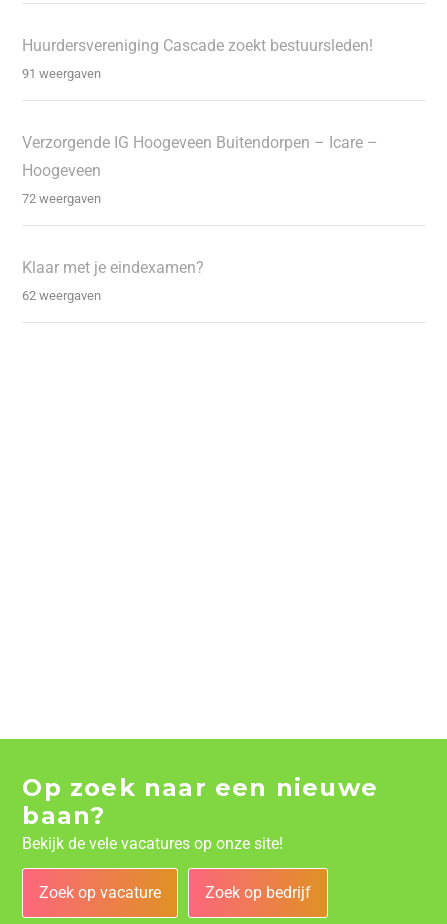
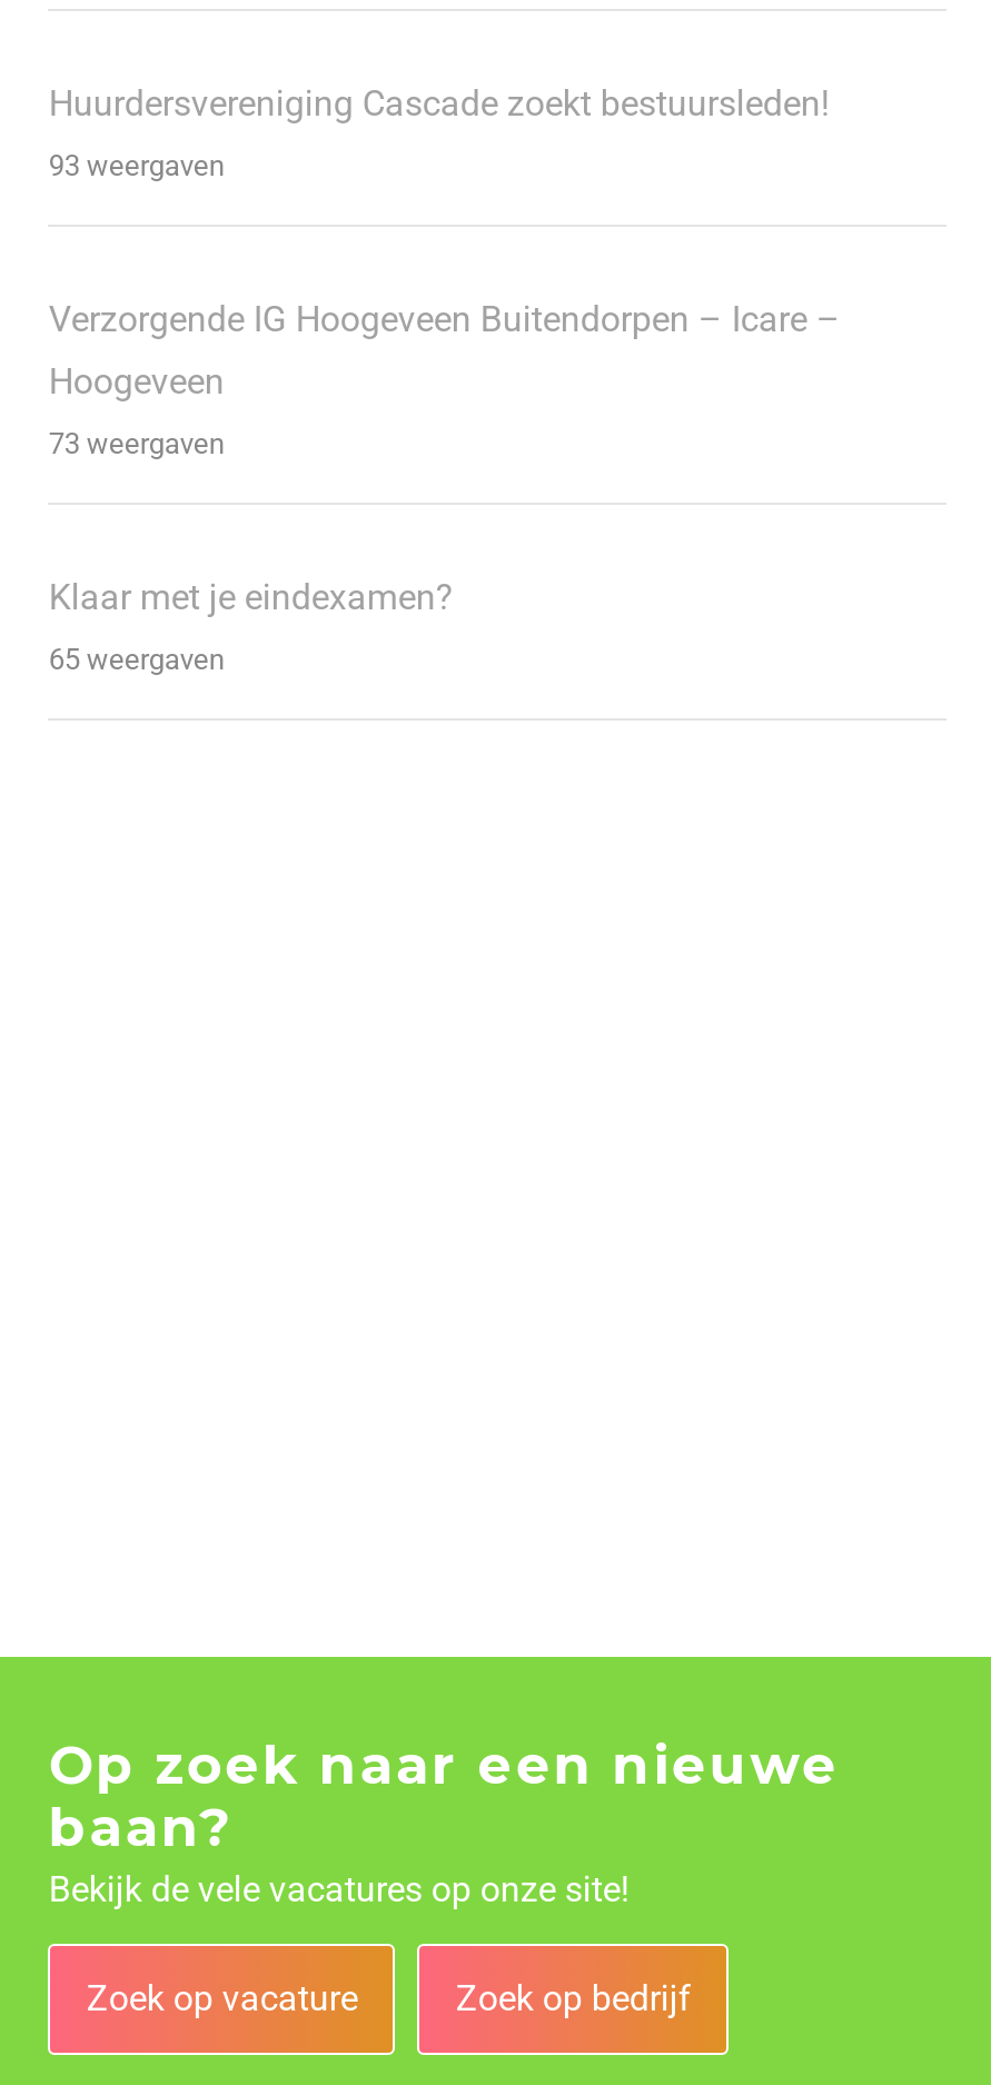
- 91 weergaven
+ 93 weergaven

- 72 weergaven
+ 73 weergaven

- 62 weergaven
+ 65 weergaven
